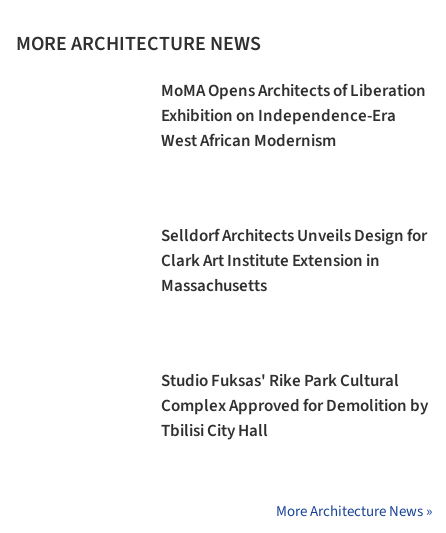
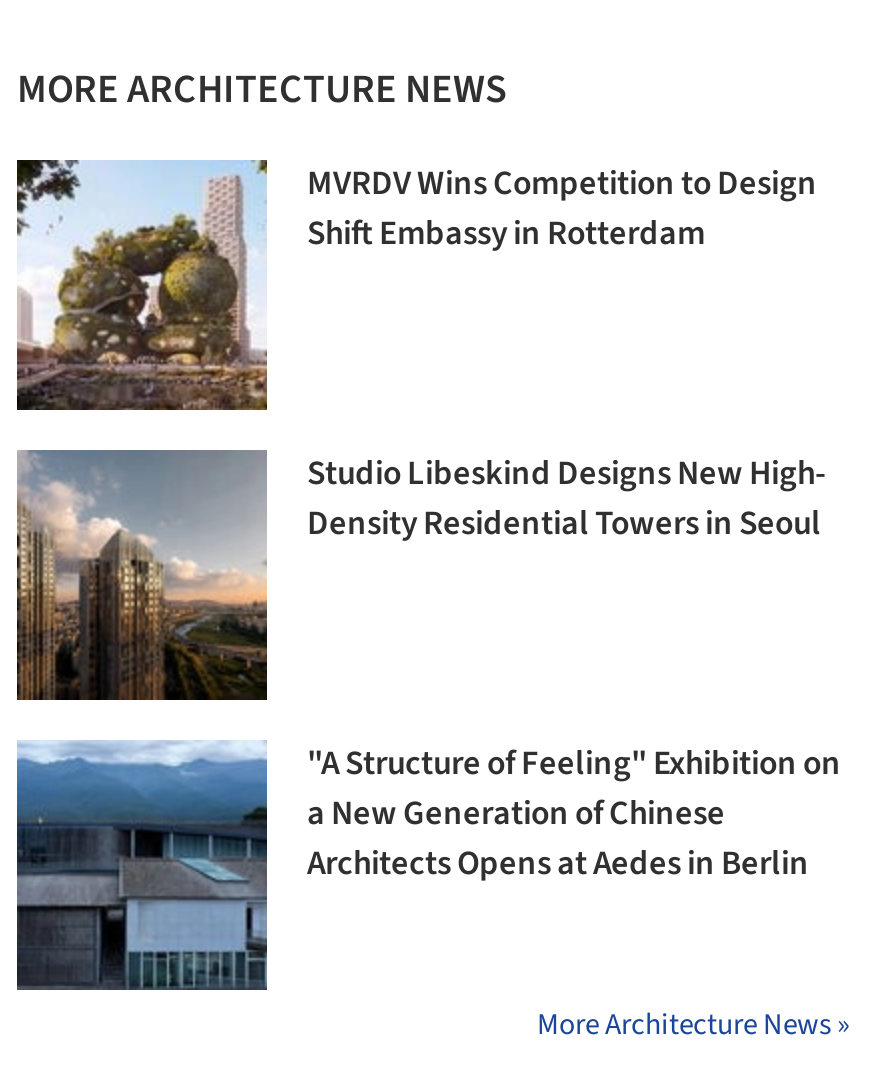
+ [image]

+ [image]

+ [image]

- MoMA Opens Architects of Liberation
- Exhibition on Independence-Era
- West African Modernism
+ MVRDV Wins Competition to Design
+ Shift Embassy in Rotterdam

- Selldorf Architects Unveils Design for
- Clark Art Institute Extension in
- Massachusetts
+ Studio Libeskind Designs New High-
+ Density Residential Towers in Seoul

- Studio Fuksas' Rike Park Cultural
- Complex Approved for Demolition by
- Tbilisi City Hall
+ "A Structure of Feeling" Exhibition on
+ a New Generation of Chinese
+ Architects Opens at Aedes in Berlin
